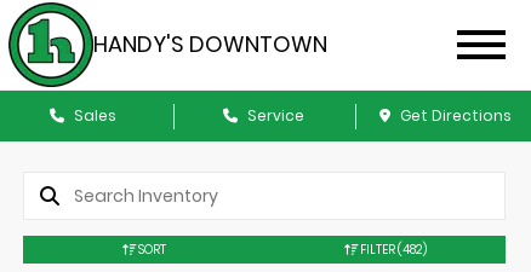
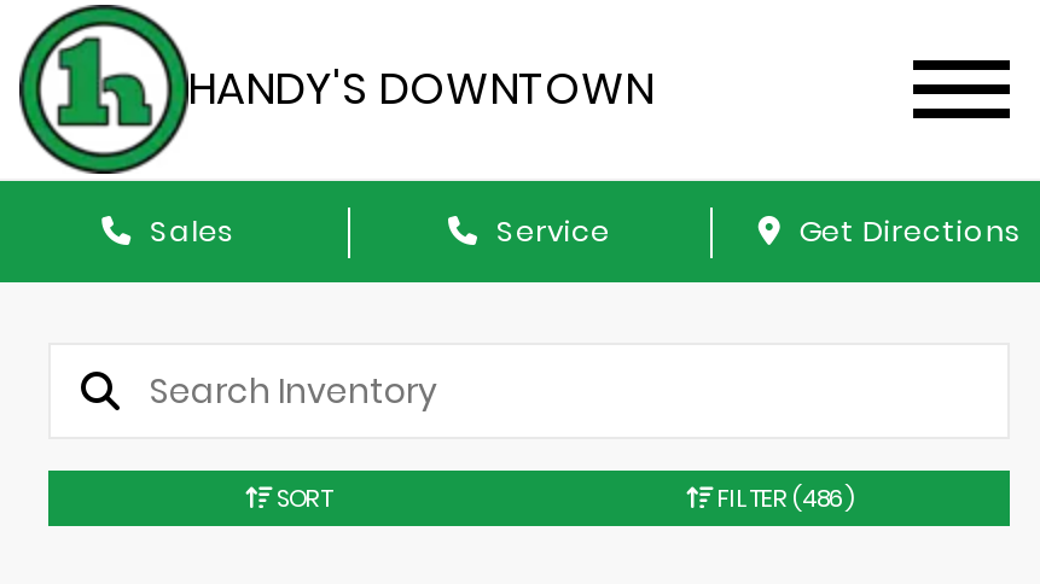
- FILTER (482)
+ FILTER (486)
